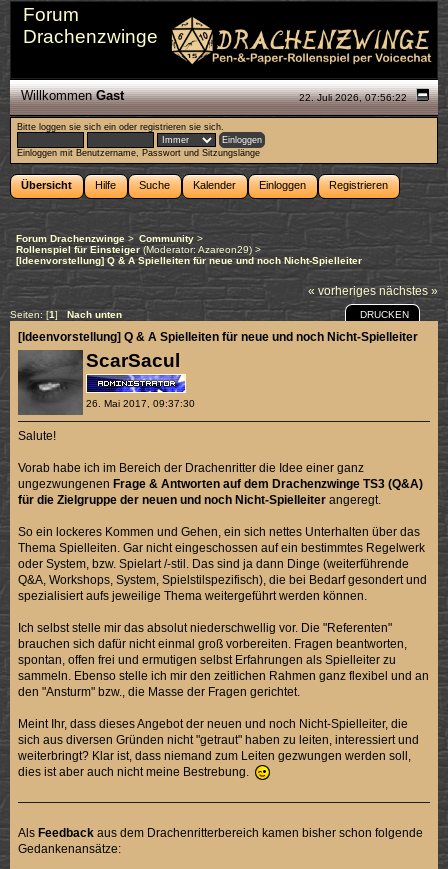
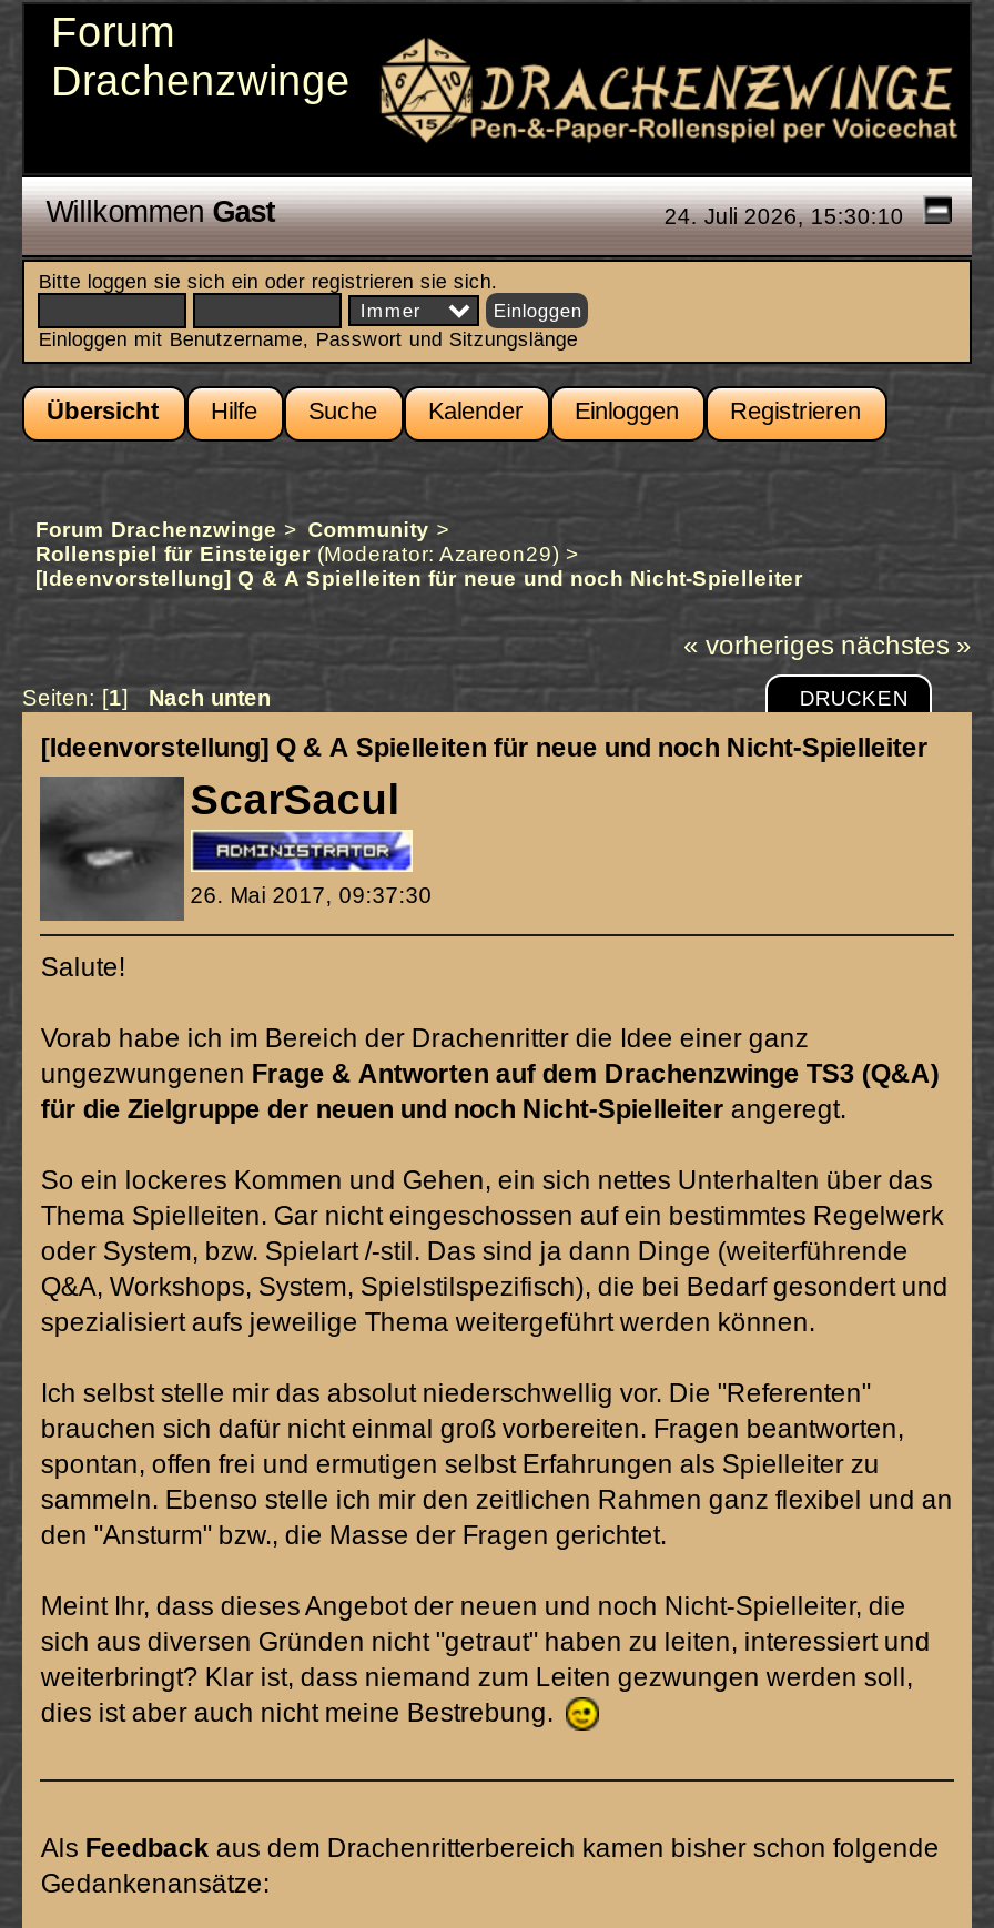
- 22. Juli 2026, 07:56:22
+ 24. Juli 2026, 15:30:10
